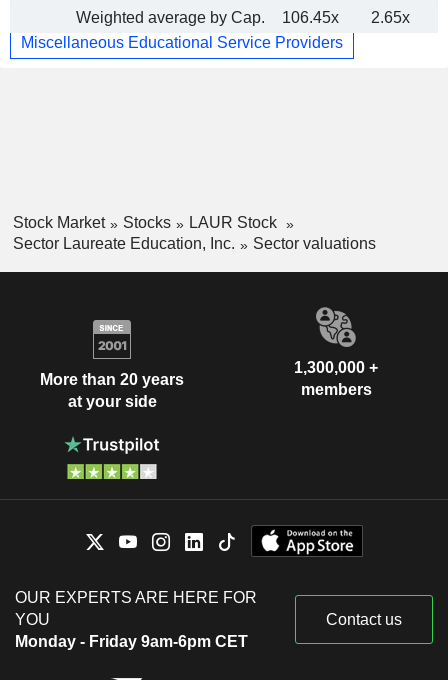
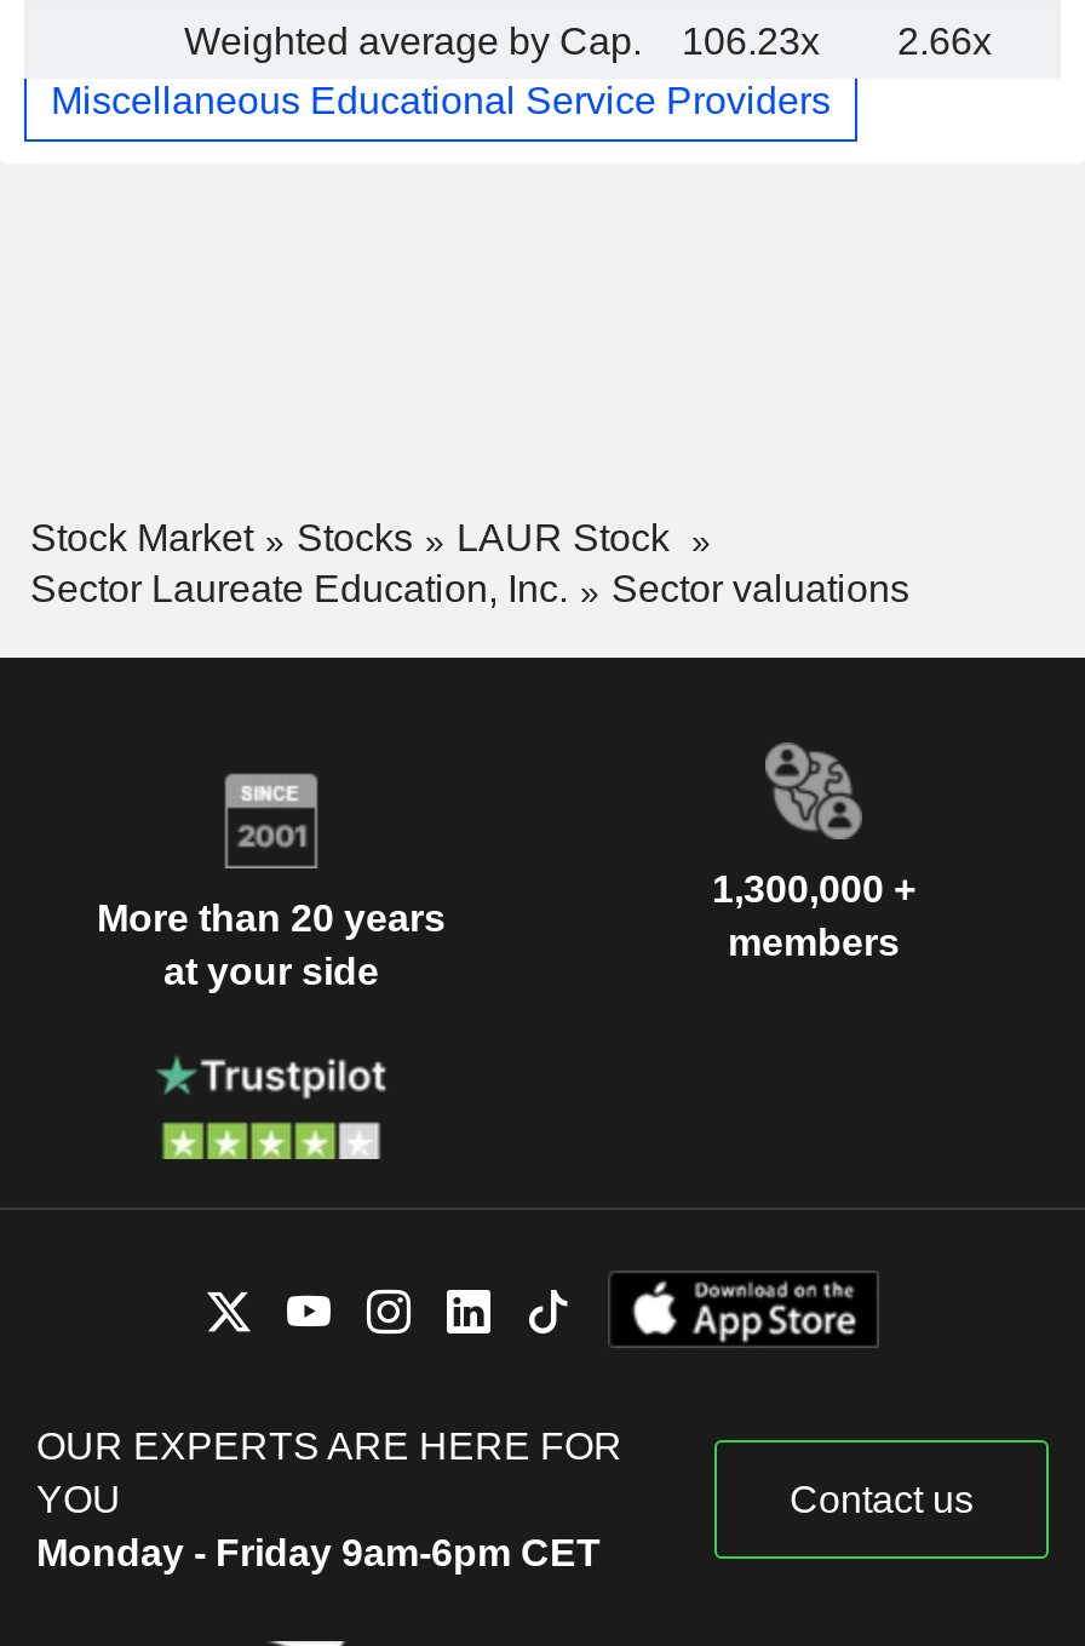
- 106.45x
- 2.65x
+ 106.23x
+ 2.66x
